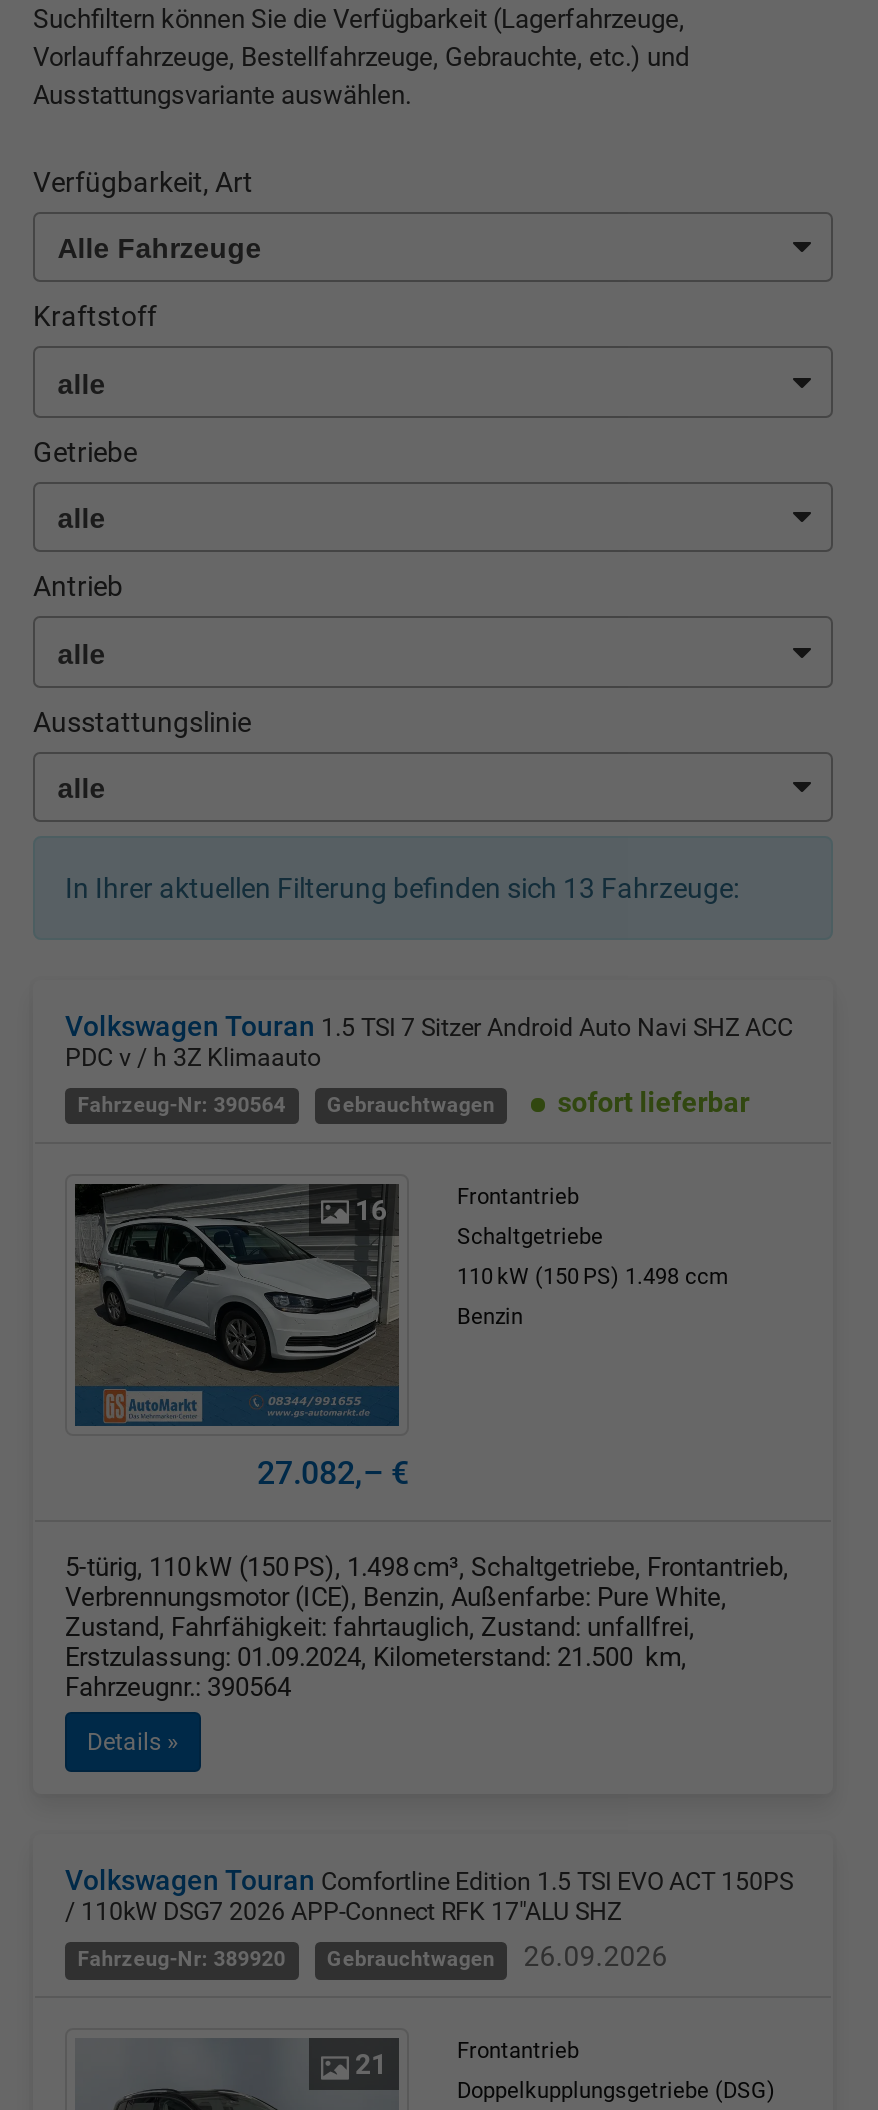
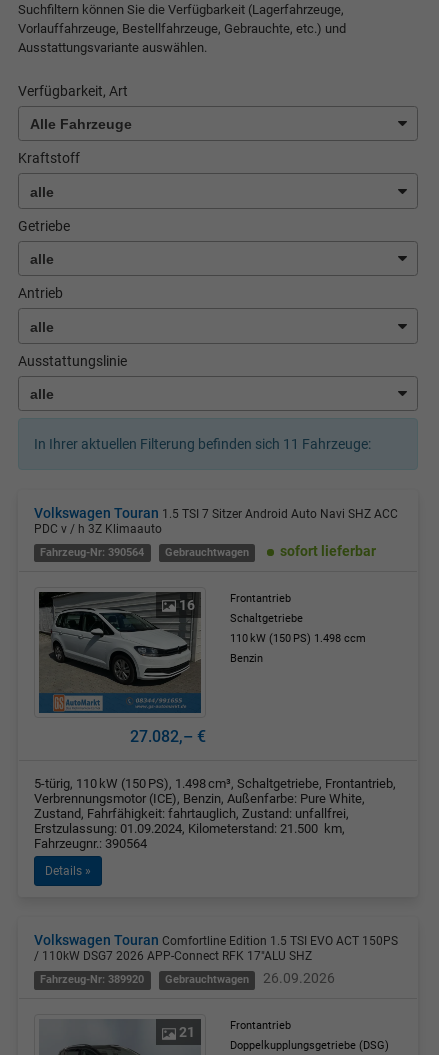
- In Ihrer aktuellen Filterung befinden sich 13 Fahrzeuge:
+ In Ihrer aktuellen Filterung befinden sich 11 Fahrzeuge:
